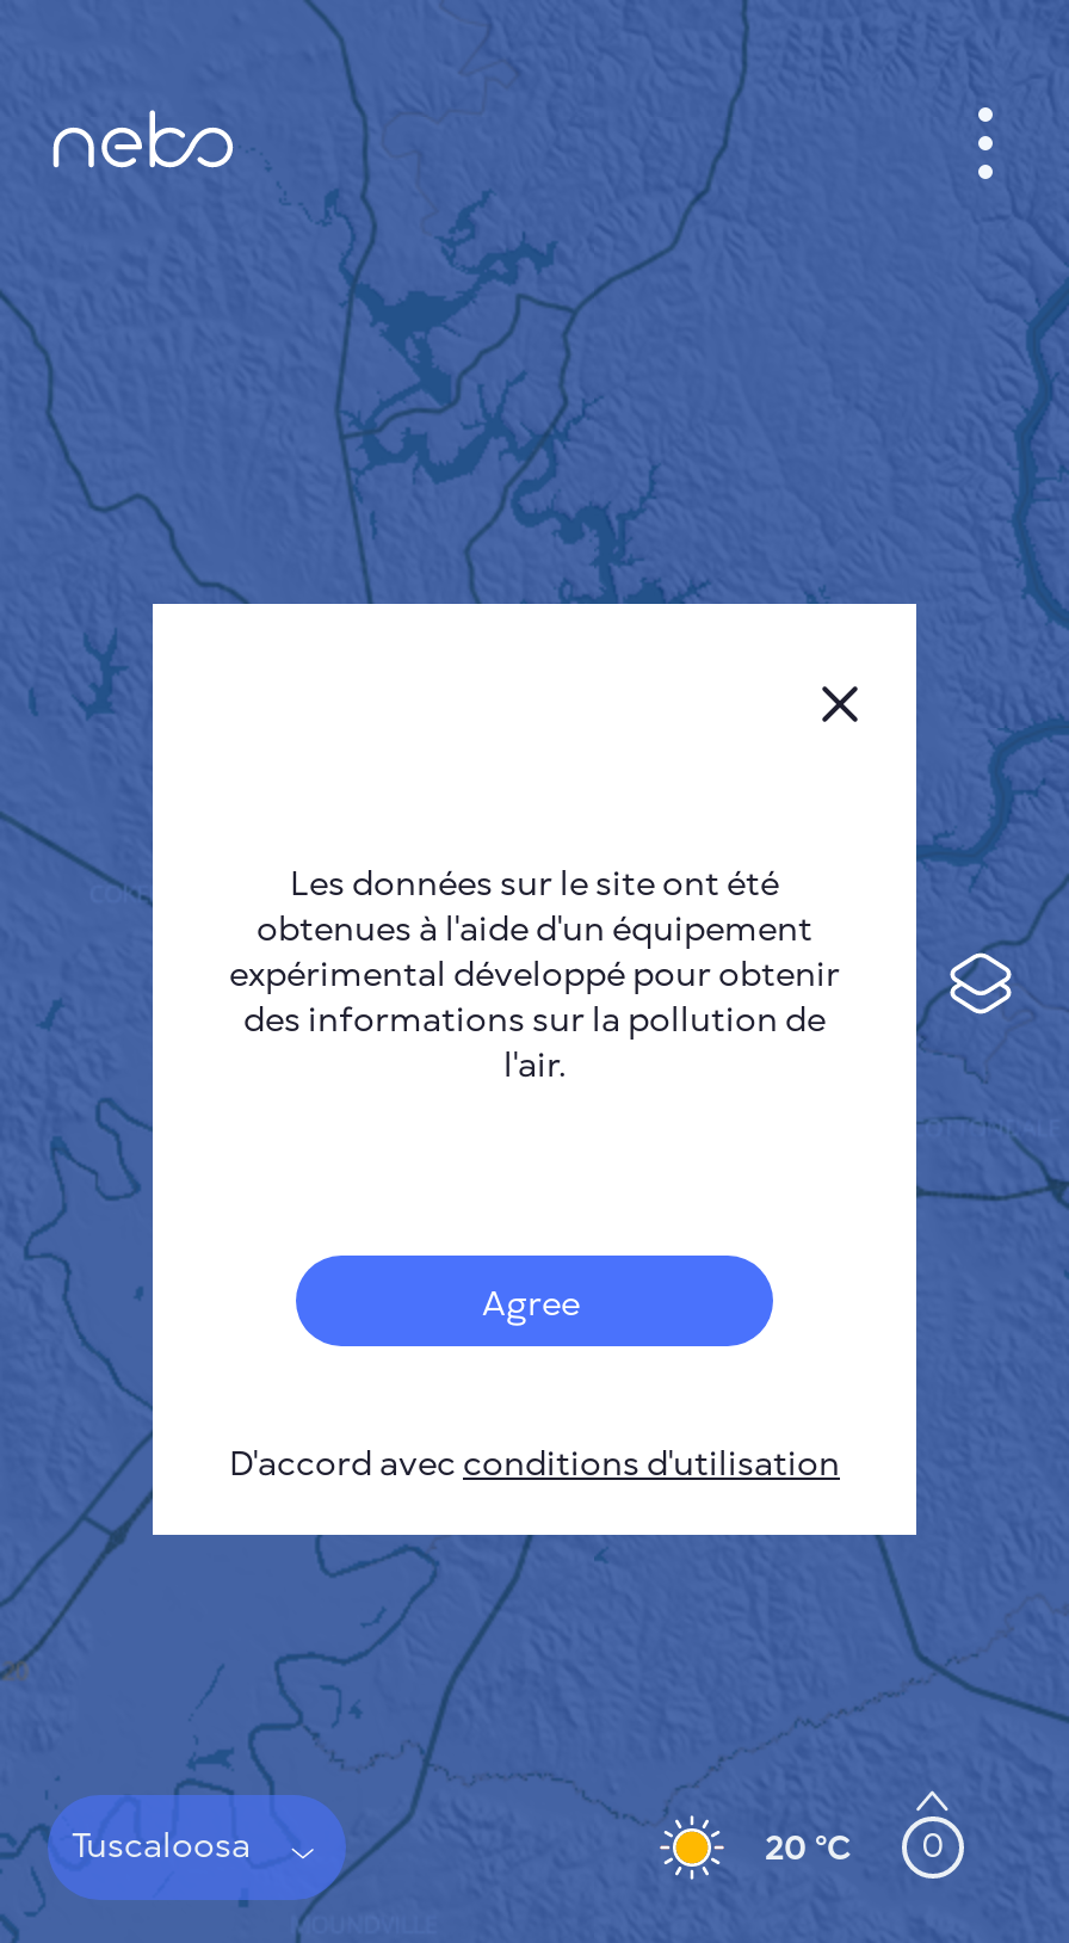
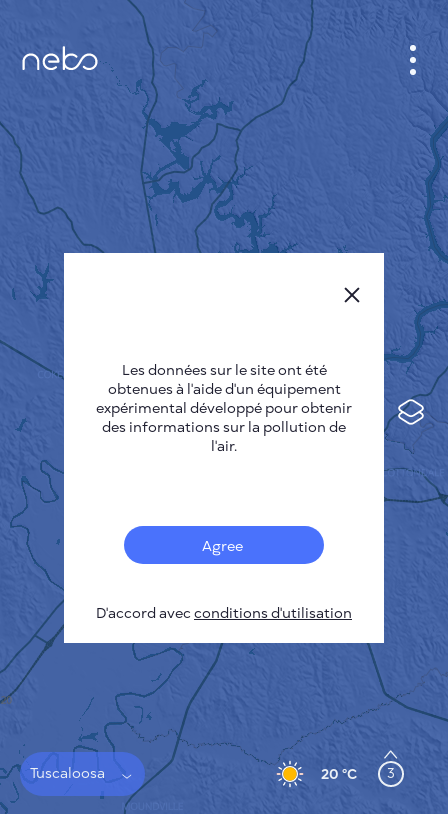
- 20 °C 0
+ 20 °C 3
